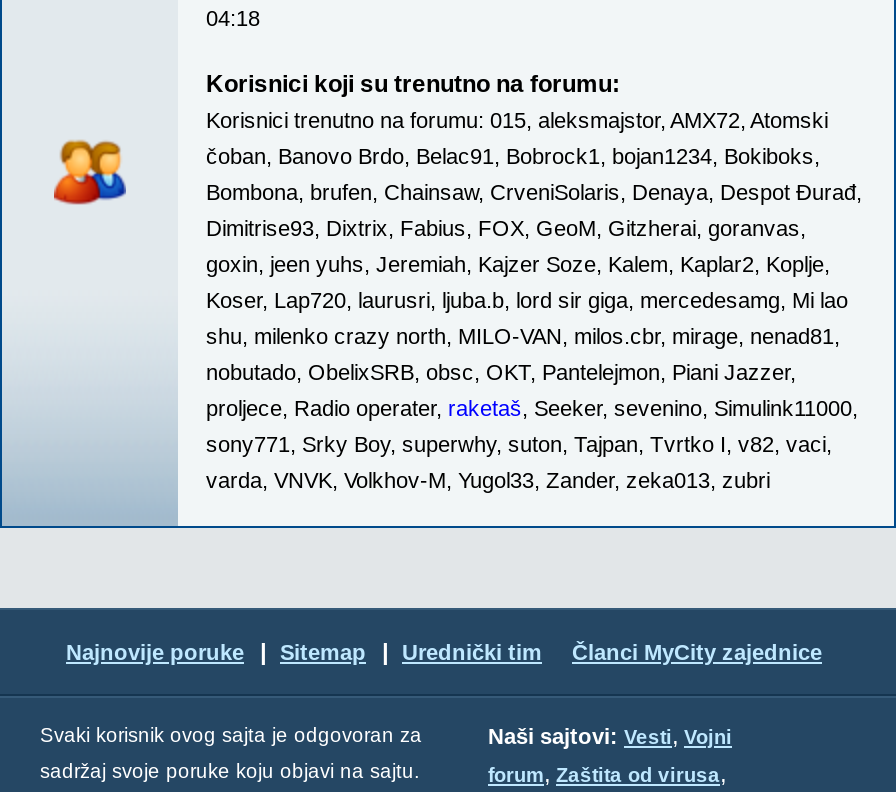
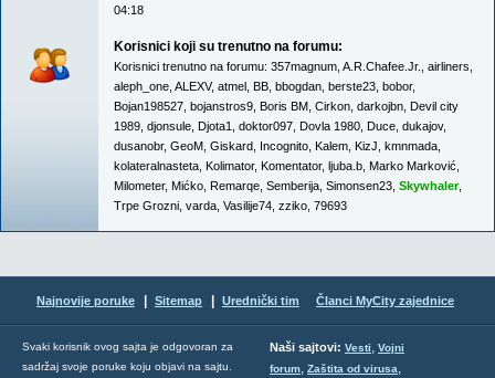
- Korisnici trenutno na forumu: 015, aleksmajstor, AMX72, Atomski
- čoban, Banovo Brdo, Belac91, Bobrock1, bojan1234, Bokiboks,
- Bombona, brufen, Chainsaw, CrveniSolaris, Denaya, Despot Đurađ,
- Dimitrise93, Dixtrix, Fabius, FOX, GeoM, Gitzherai, goranvas,
- goxin, jeen yuhs, Jeremiah, Kajzer Soze, Kalem, Kaplar2, Koplje,
- Koser, Lap720, laurusri, ljuba.b, lord sir giga, mercedesamg, Mi lao
- shu, milenko crazy north, MILO-VAN, milos.cbr, mirage, nenad81,
- nobutado, ObelixSRB, obsc, OKT, Pantelejmon, Piani Jazzer,
- proljece, Radio operater, raketaš, Seeker, sevenino, Simulink11000,
- sony771, Srky Boy, superwhy, suton, Tajpan, Tvrtko I, v82, vaci,
- varda, VNVK, Volkhov-M, Yugol33, Zander, zeka013, zubri
+ Korisnici trenutno na forumu: 357magnum, A.R.Chafee.Jr., airliners,
+ aleph_one, ALEXV, atmel, BB, bbogdan, berste23, bobor,
+ Bojan198527, bojanstros9, Boris BM, Cirkon, darkojbn, Devil city
+ 1989, djonsule, Djota1, doktor097, Dovla 1980, Duce, dukajov,
+ dusanobr, GeoM, Giskard, Incognito, Kalem, KizJ, kmnmada,
+ kolateralnasteta, Kolimator, Komentator, ljuba.b, Marko Marković,
+ Milometer, Mićko, Remarqe, Semberija, Simonsen23, Skywhaler,
+ Trpe Grozni, varda, Vasilije74, zziko, 79693

moved up: [image]
